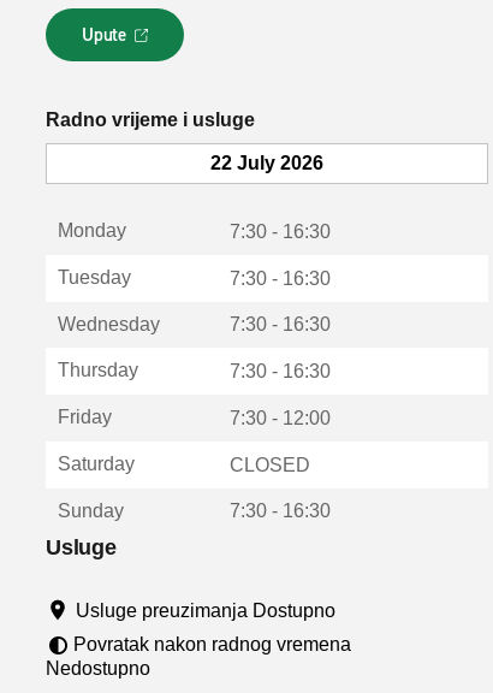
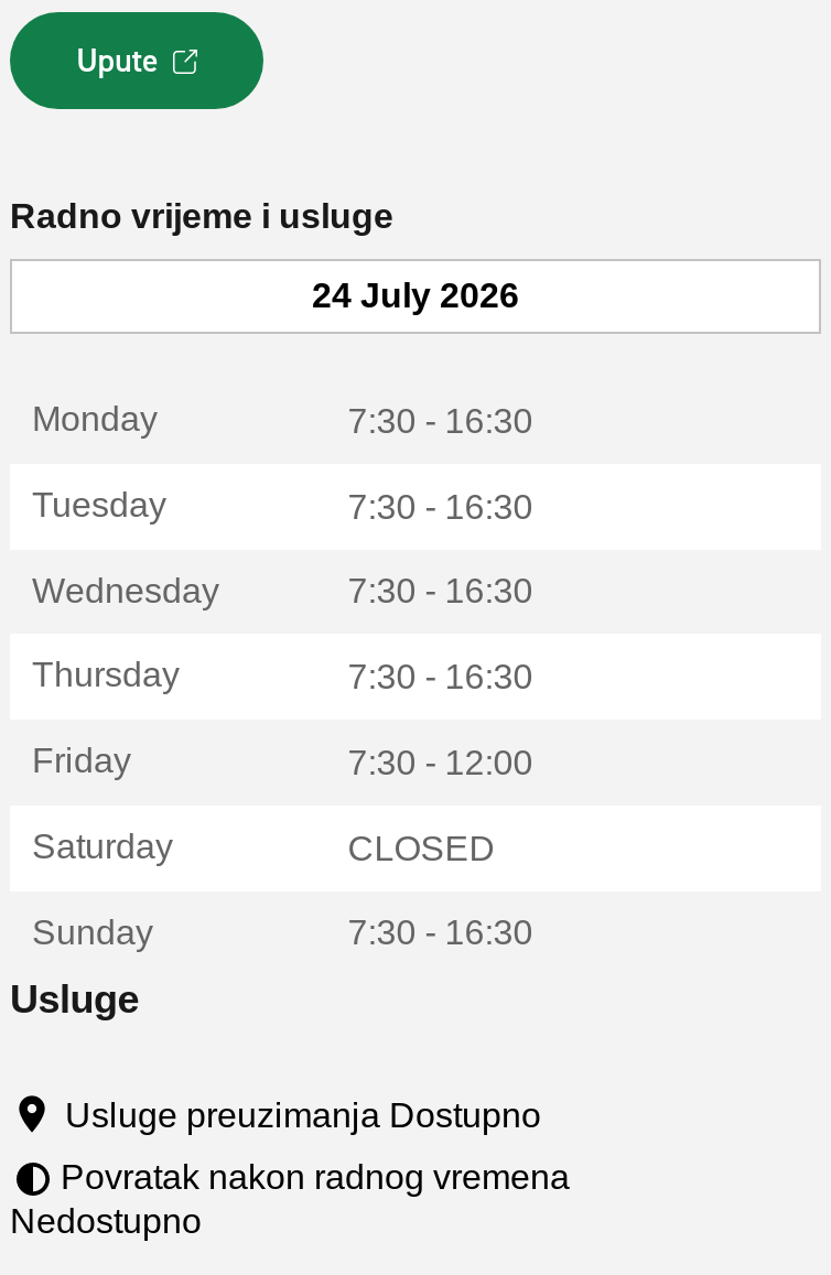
- 22 July 2026
+ 24 July 2026
